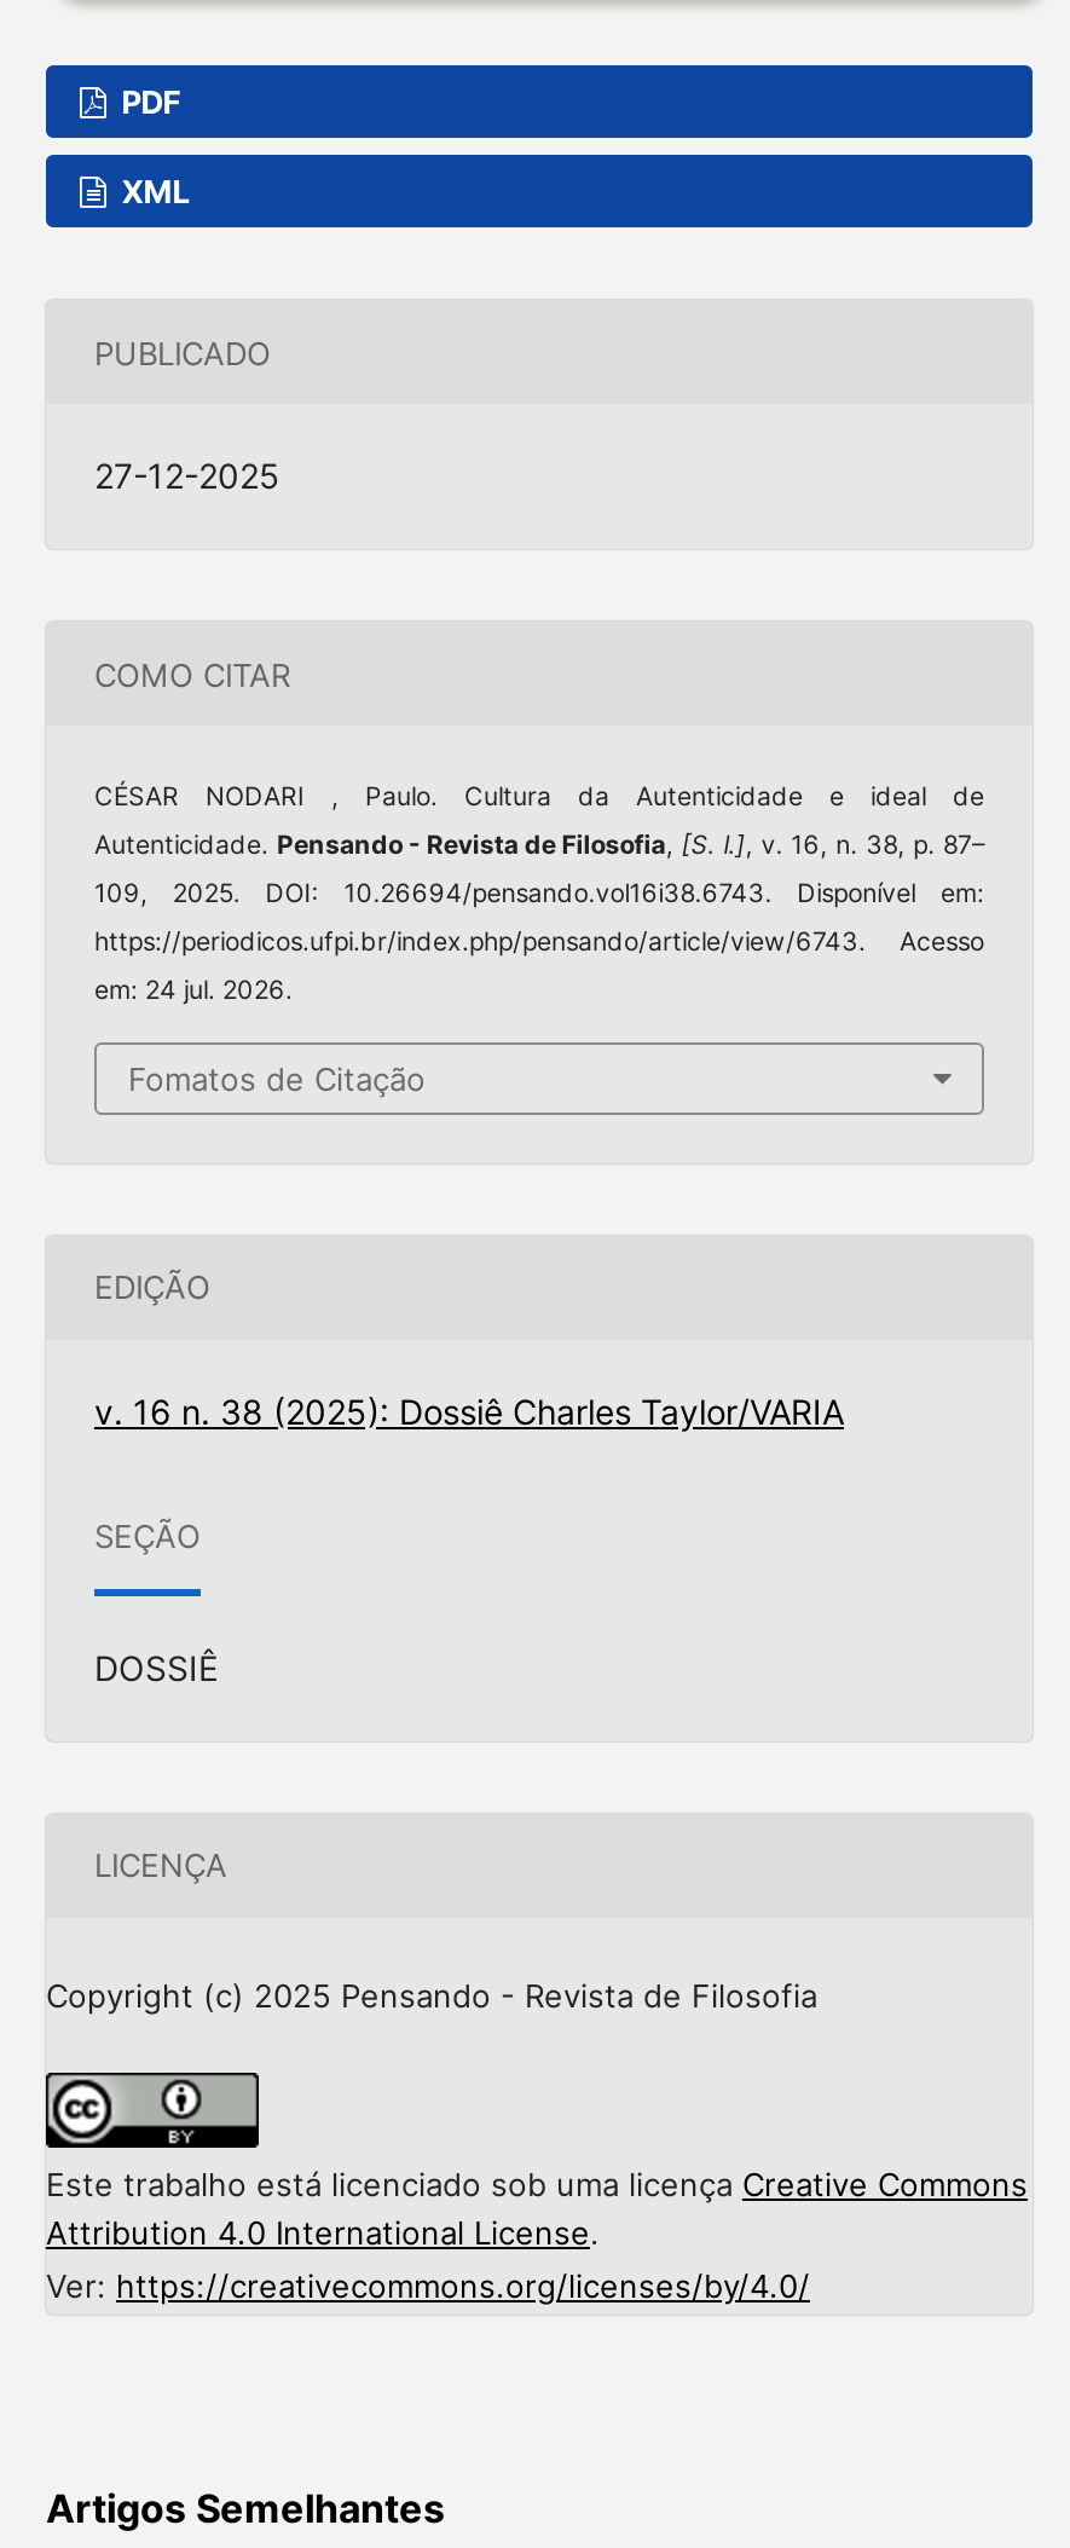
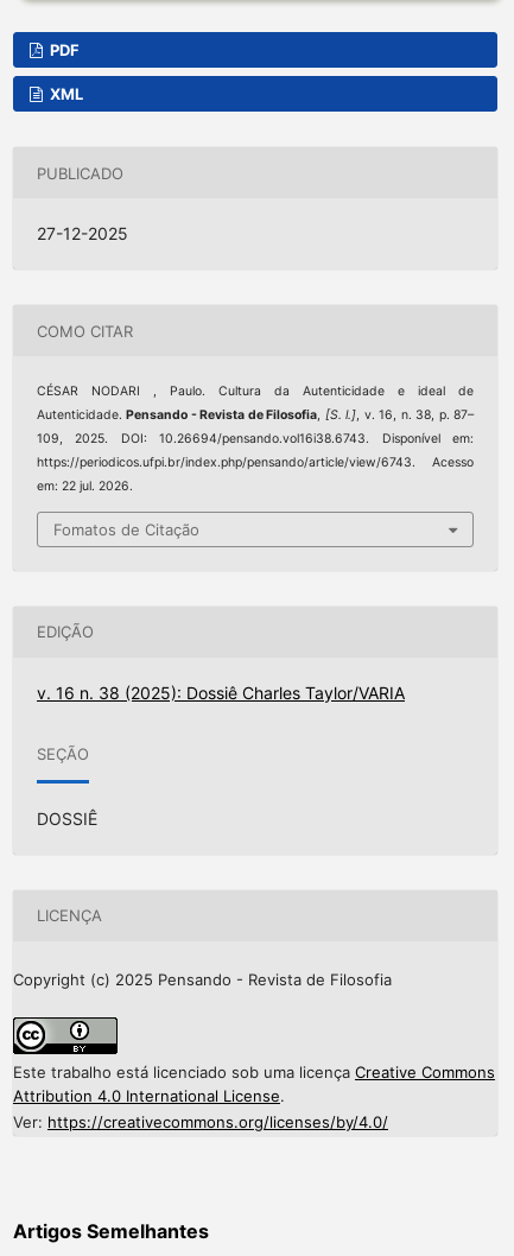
- em: 24 jul. 2026.
+ em: 22 jul. 2026.
